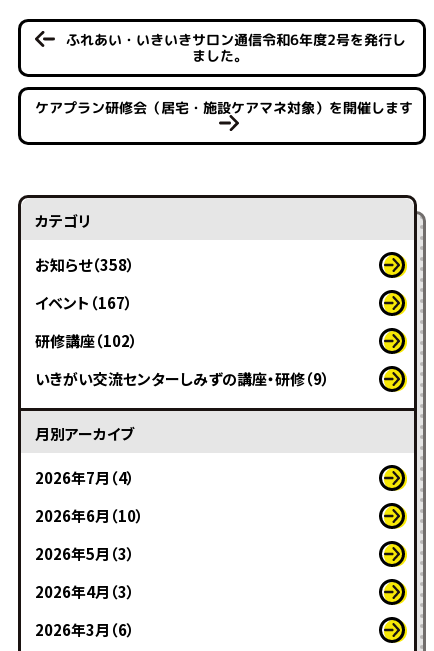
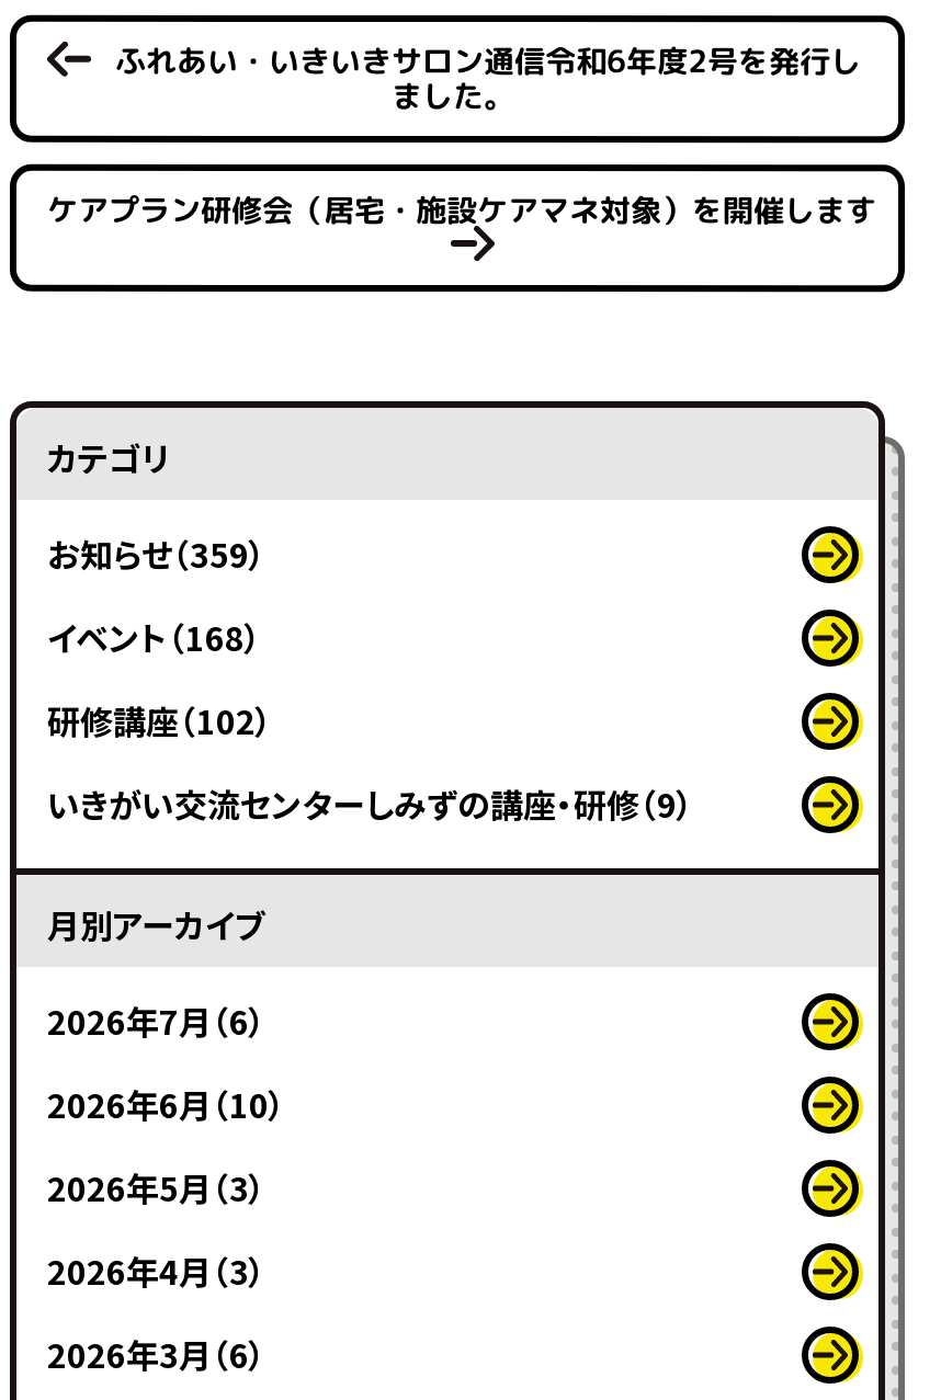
- お知らせ（358）
+ お知らせ（359）

- イベント（167）
+ イベント（168）

- 2026年7月（4）
+ 2026年7月（6）
